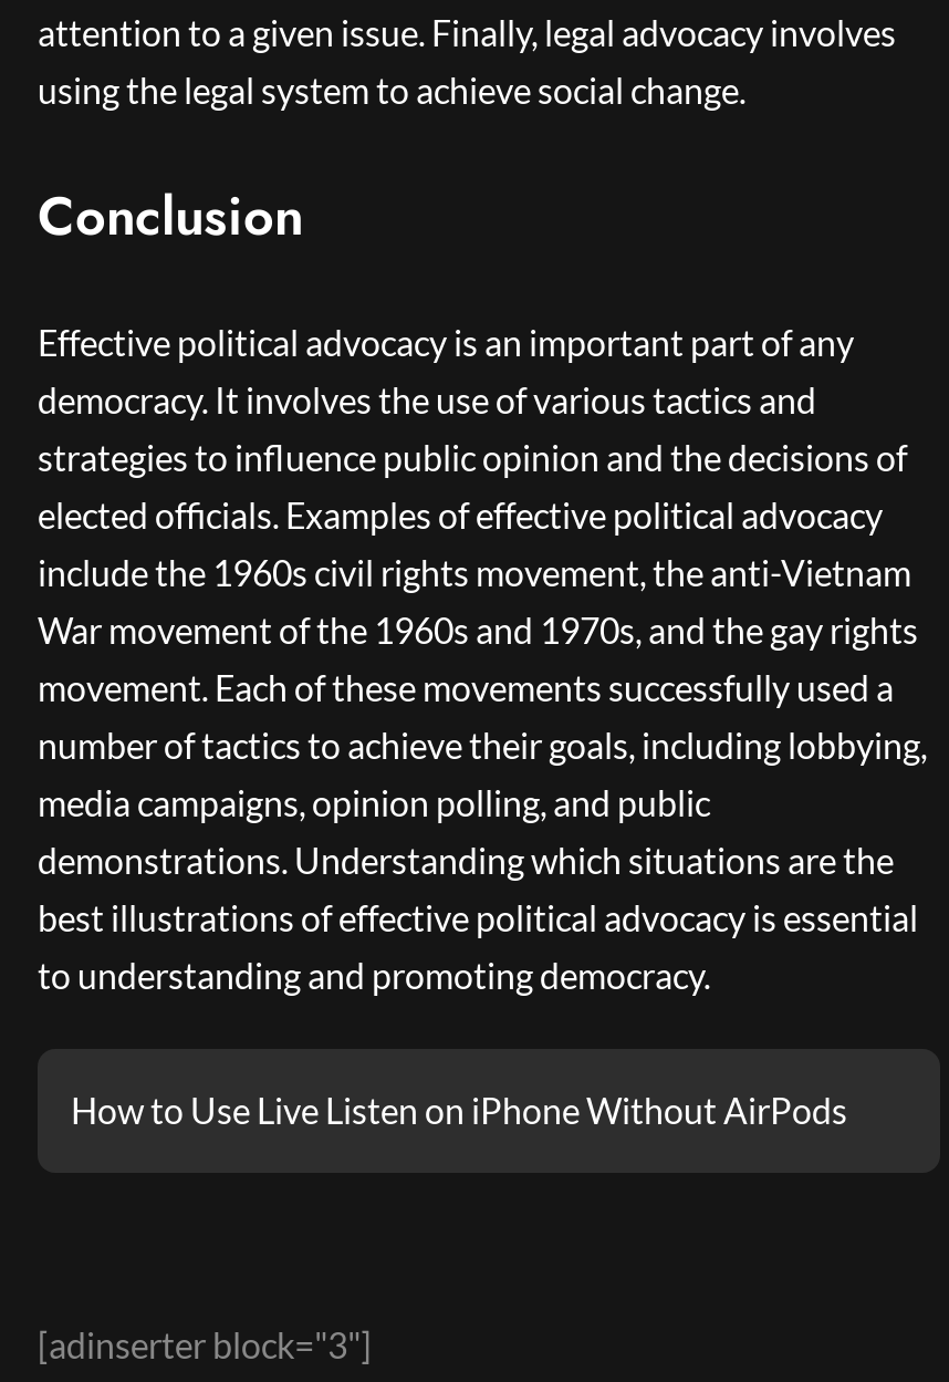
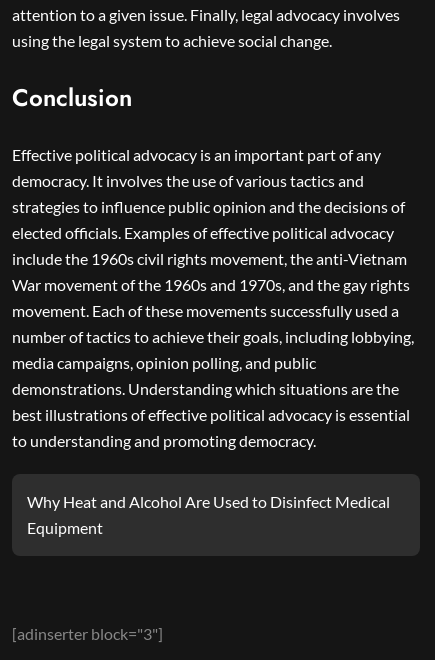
- How to Use Live Listen on iPhone Without AirPods
+ Why Heat and Alcohol Are Used to Disinfect Medical
+ Equipment
